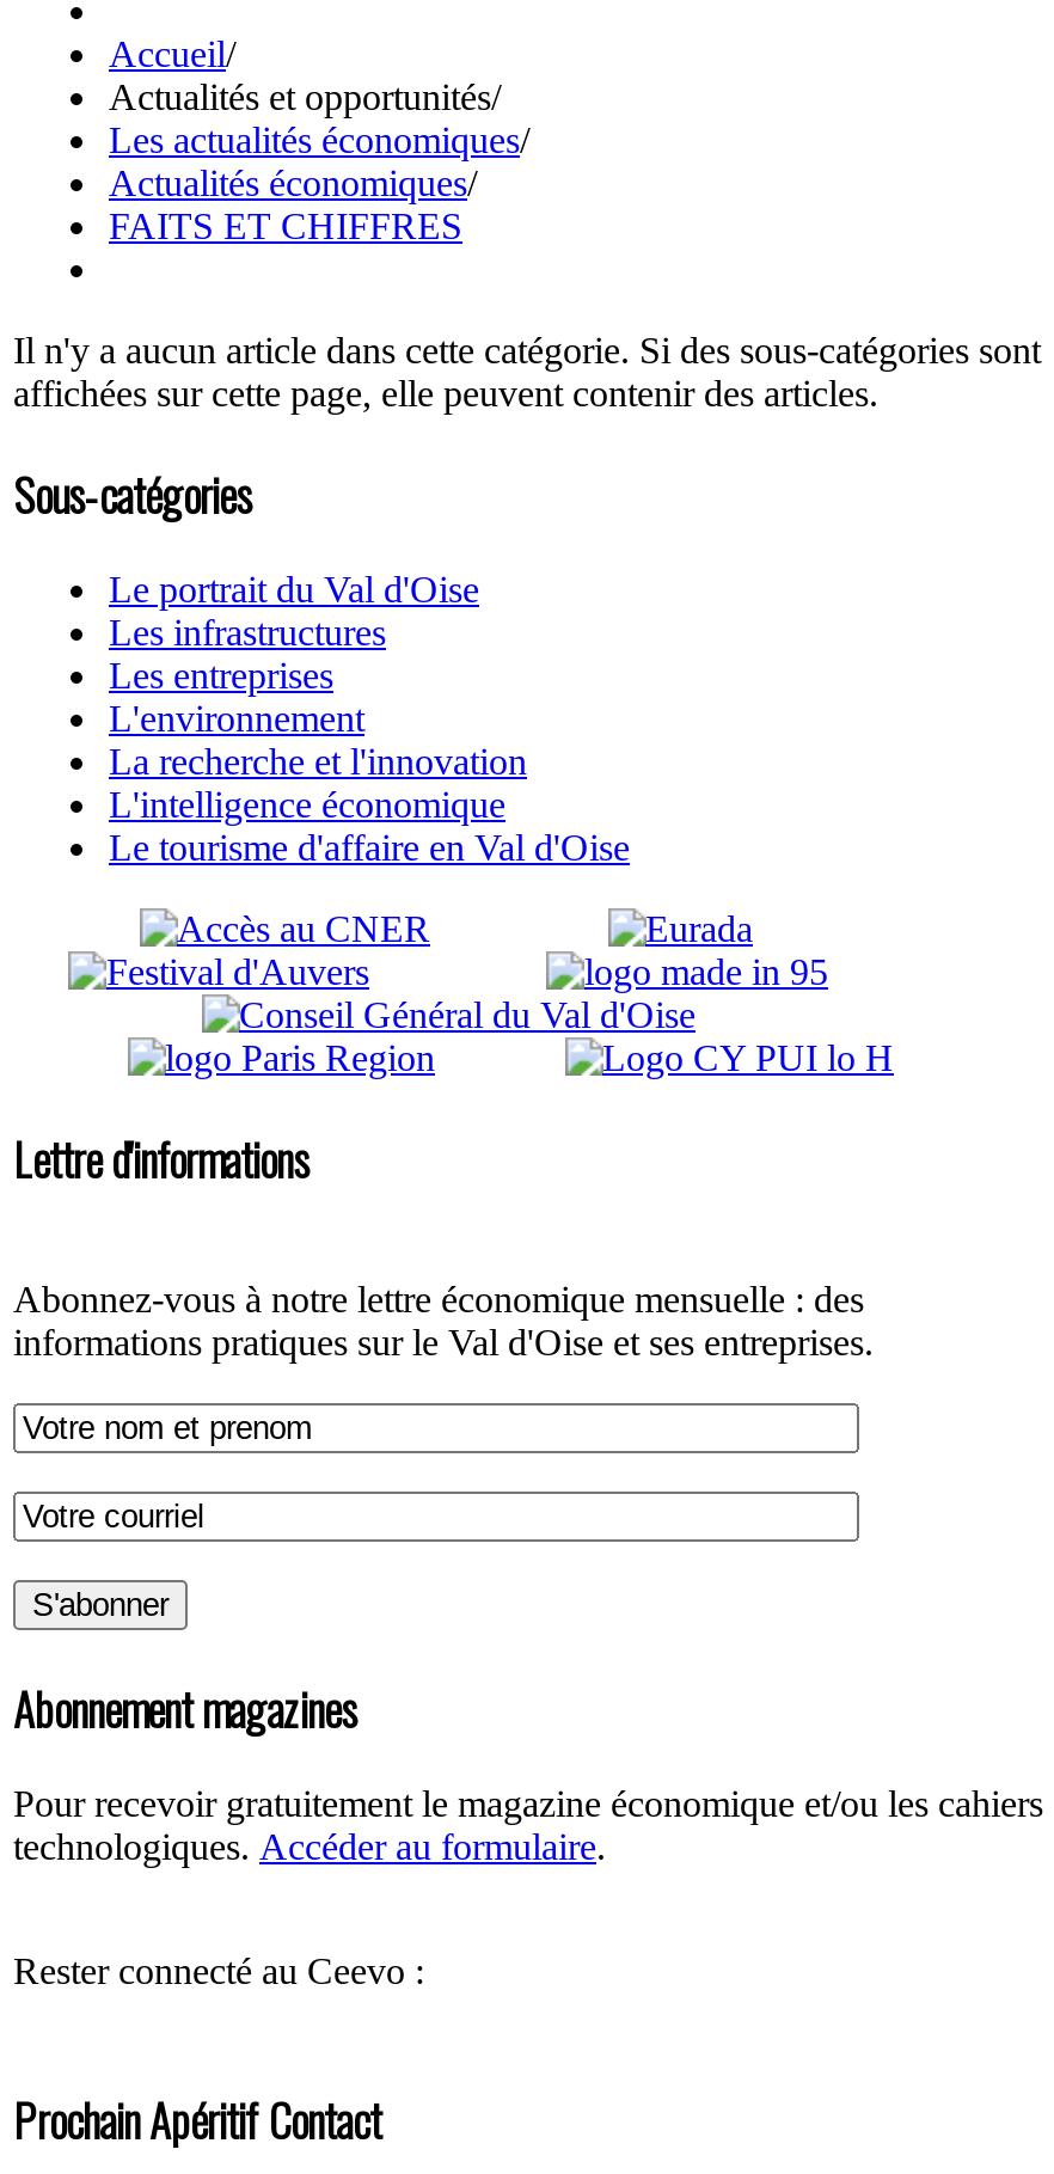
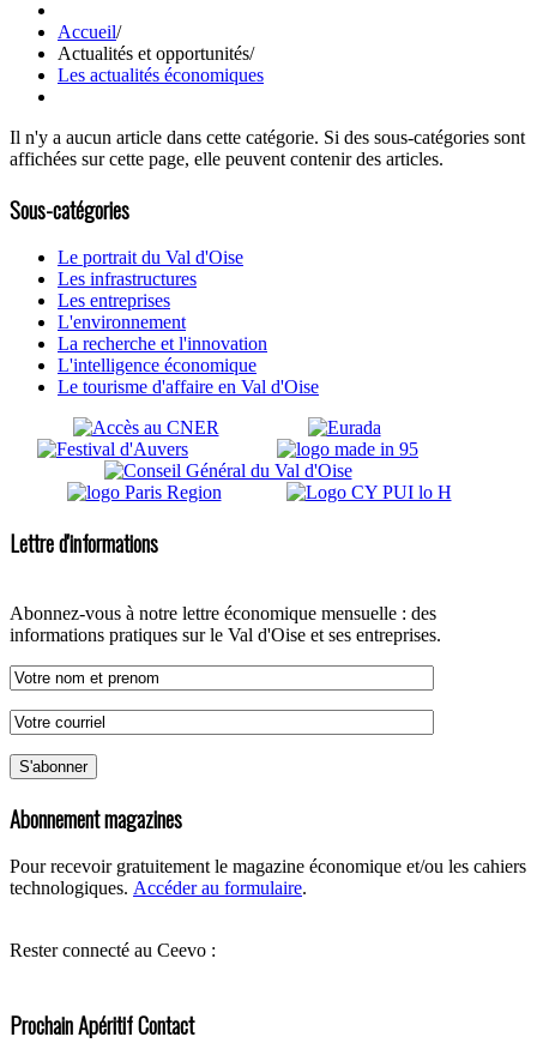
- Les actualités économiques/
- Actualités économiques/
- FAITS ET CHIFFRES
+ Les actualités économiques
